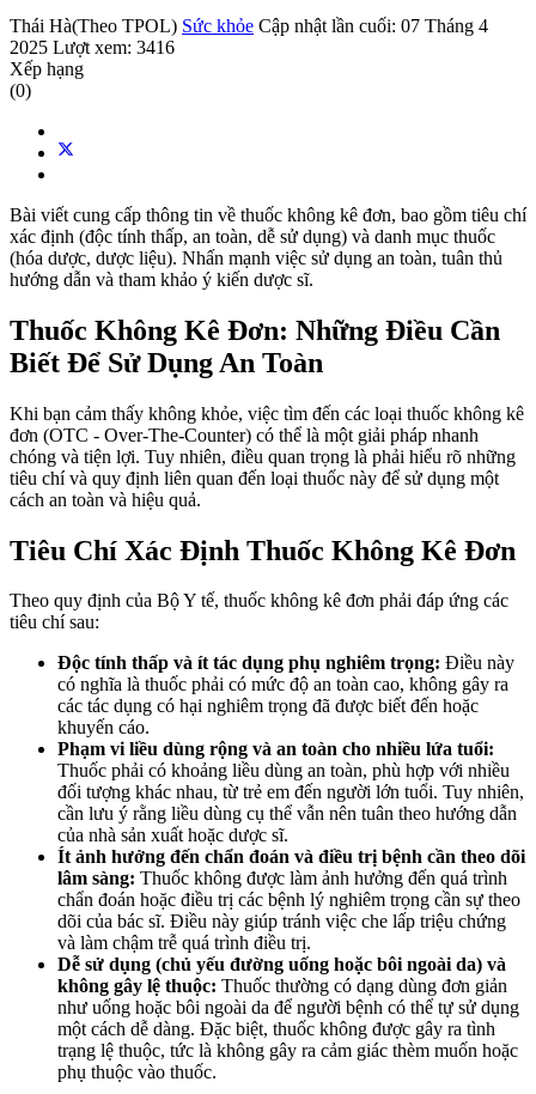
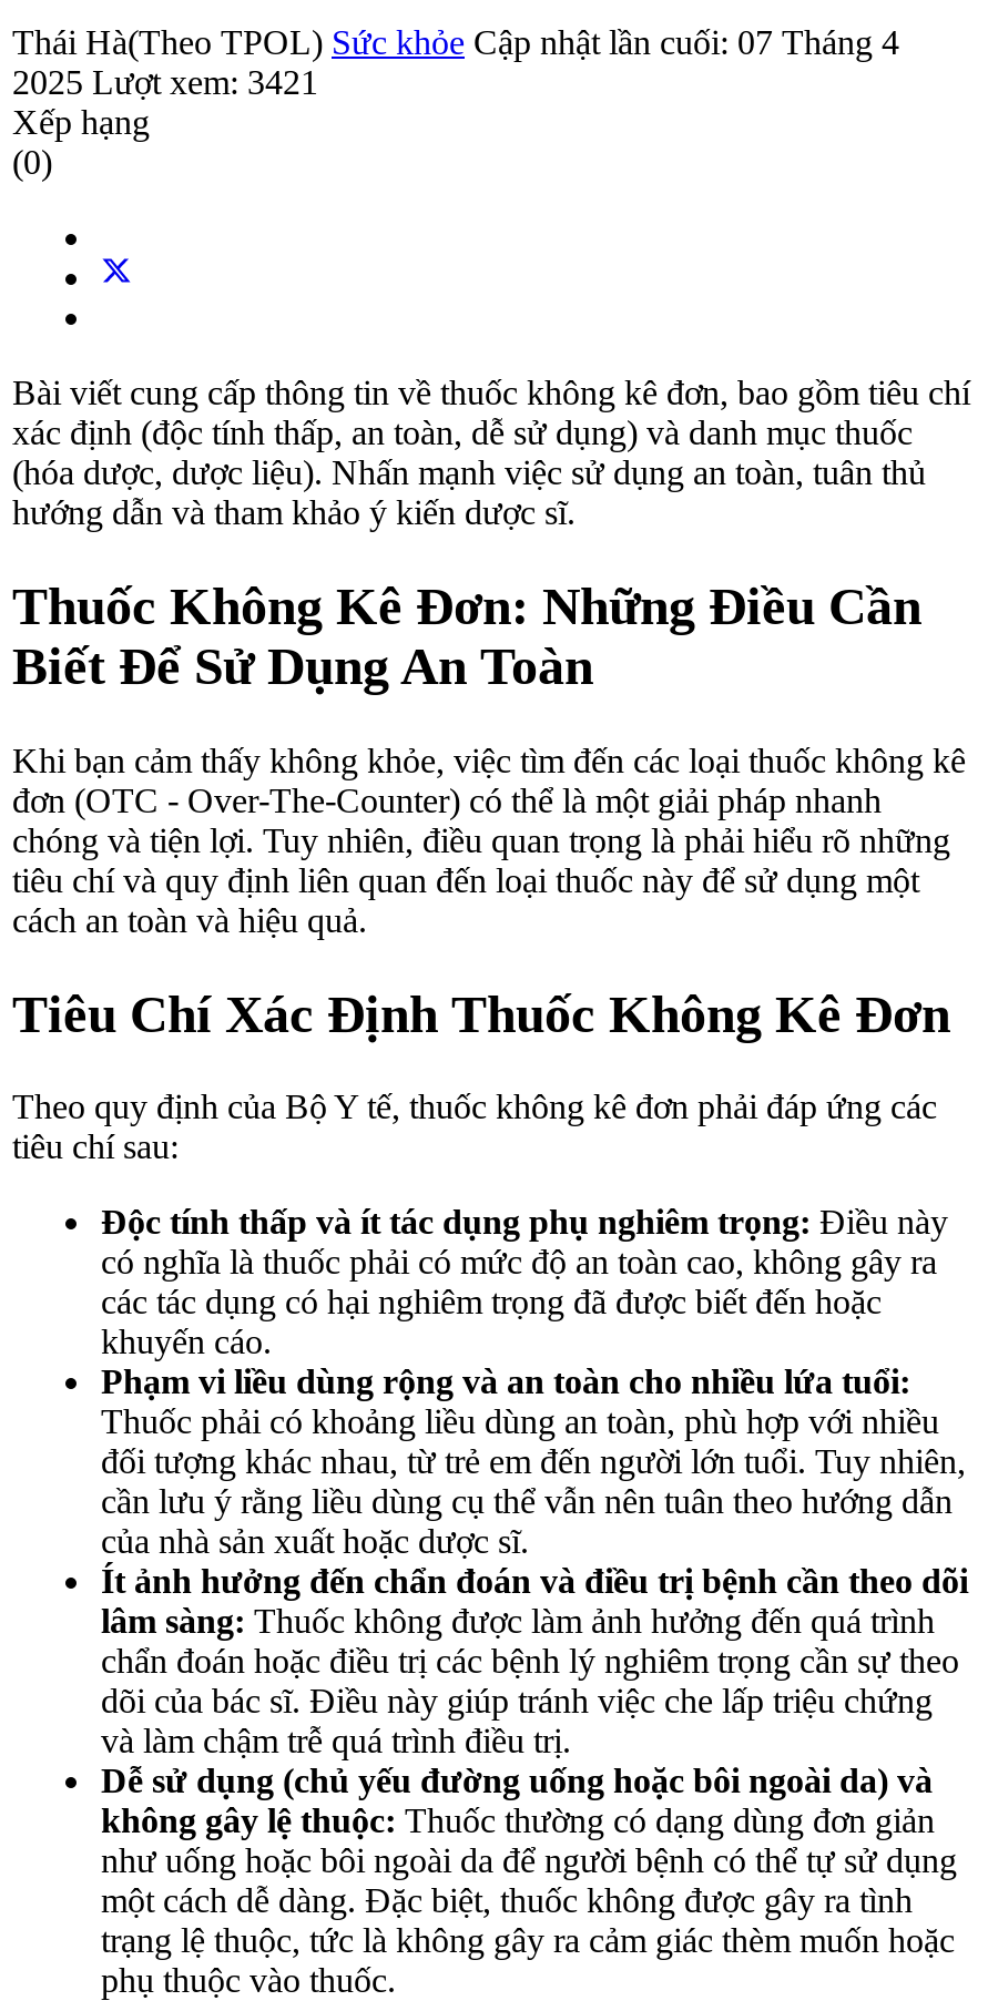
- 2025 Lượt xem: 3416
+ 2025 Lượt xem: 3421
